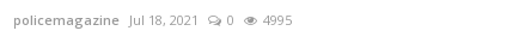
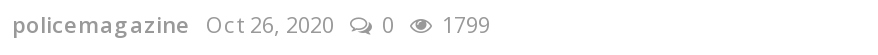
- policemagazine Jul 18, 2021
+ policemagazine Oct 26, 2020

- 4995
+ 1799
